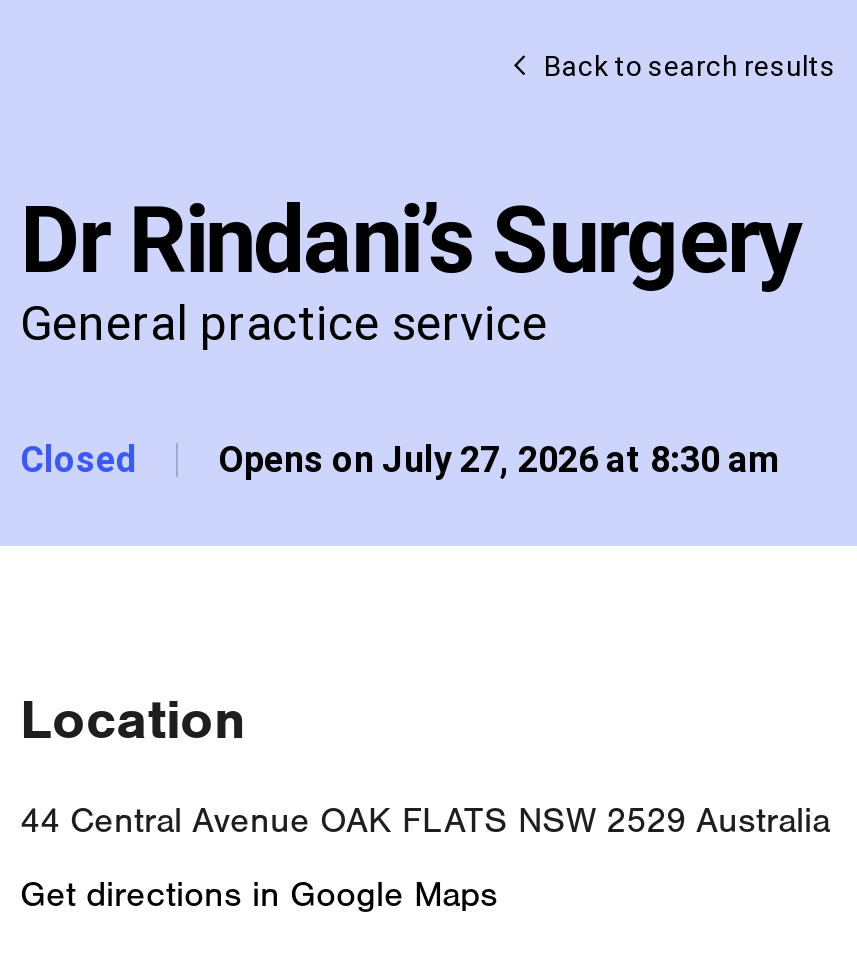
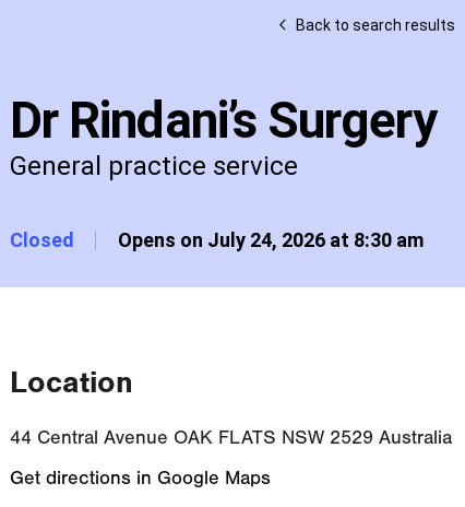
- Opens on July 27, 2026 at 8:30 am
+ Opens on July 24, 2026 at 8:30 am
